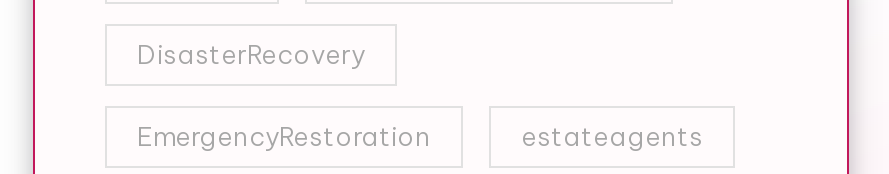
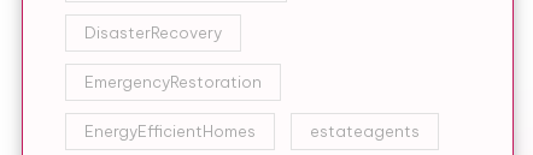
+ EnergyEfficientHomes
